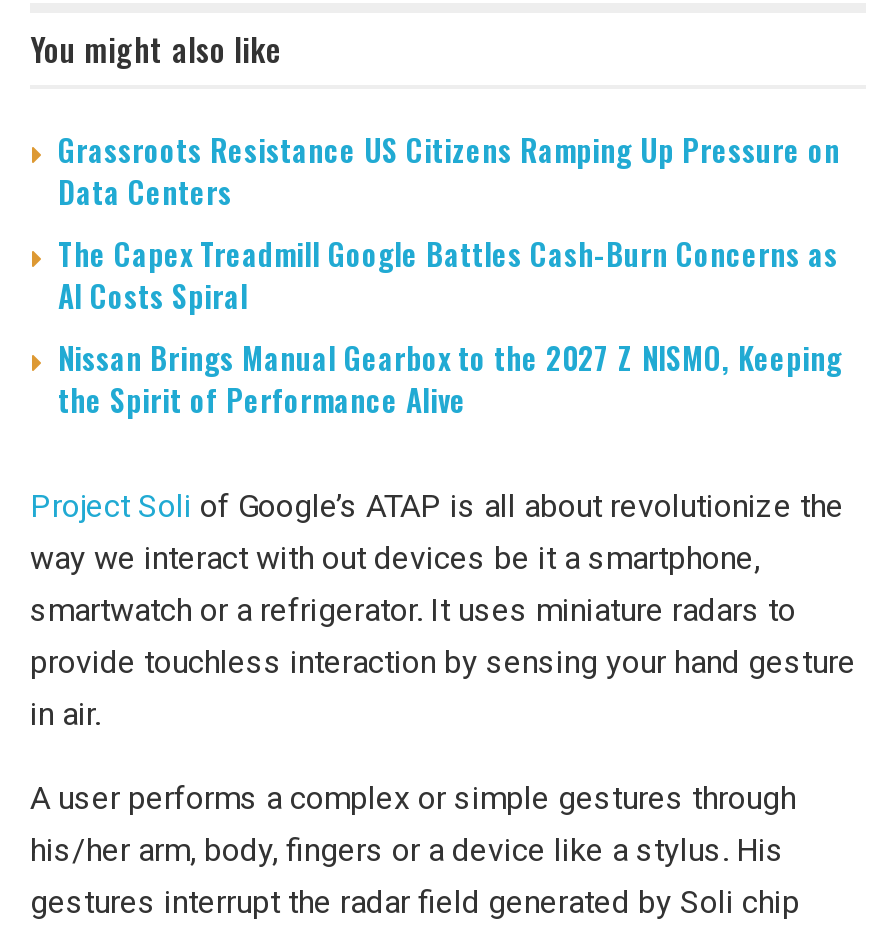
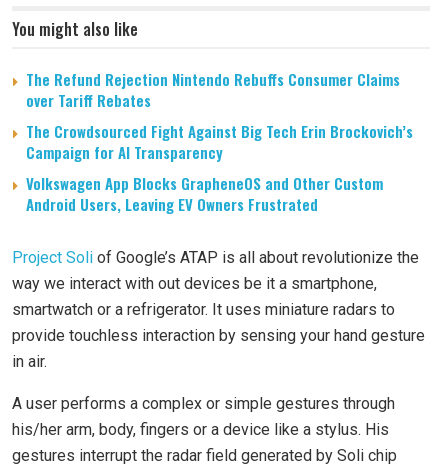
- Grassroots Resistance US Citizens Ramping Up Pressure on
- Data Centers
- The Capex Treadmill Google Battles Cash-Burn Concerns as
- AI Costs Spiral
- Nissan Brings Manual Gearbox to the 2027 Z NISMO, Keeping
- the Spirit of Performance Alive
+ The Refund Rejection Nintendo Rebuffs Consumer Claims
+ over Tariff Rebates
+ The Crowdsourced Fight Against Big Tech Erin Brockovich’s
+ Campaign for AI Transparency
+ Volkswagen App Blocks GrapheneOS and Other Custom
+ Android Users, Leaving EV Owners Frustrated
